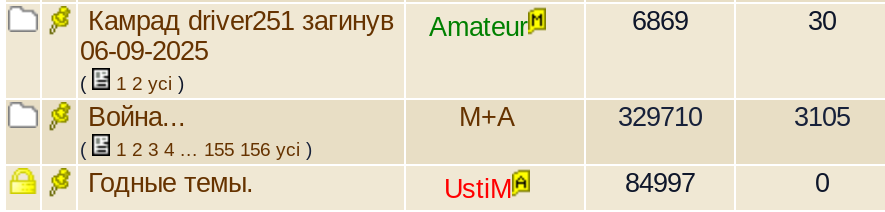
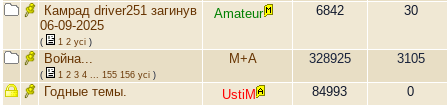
- 6869
+ 6842

- 329710
+ 328925

- 84997
+ 84993
